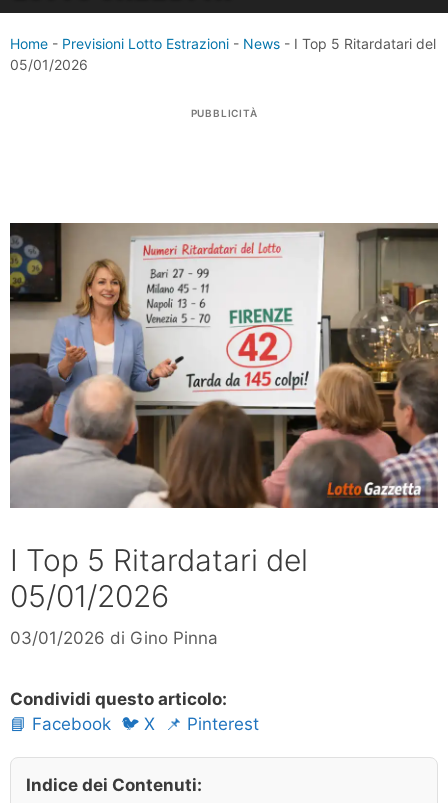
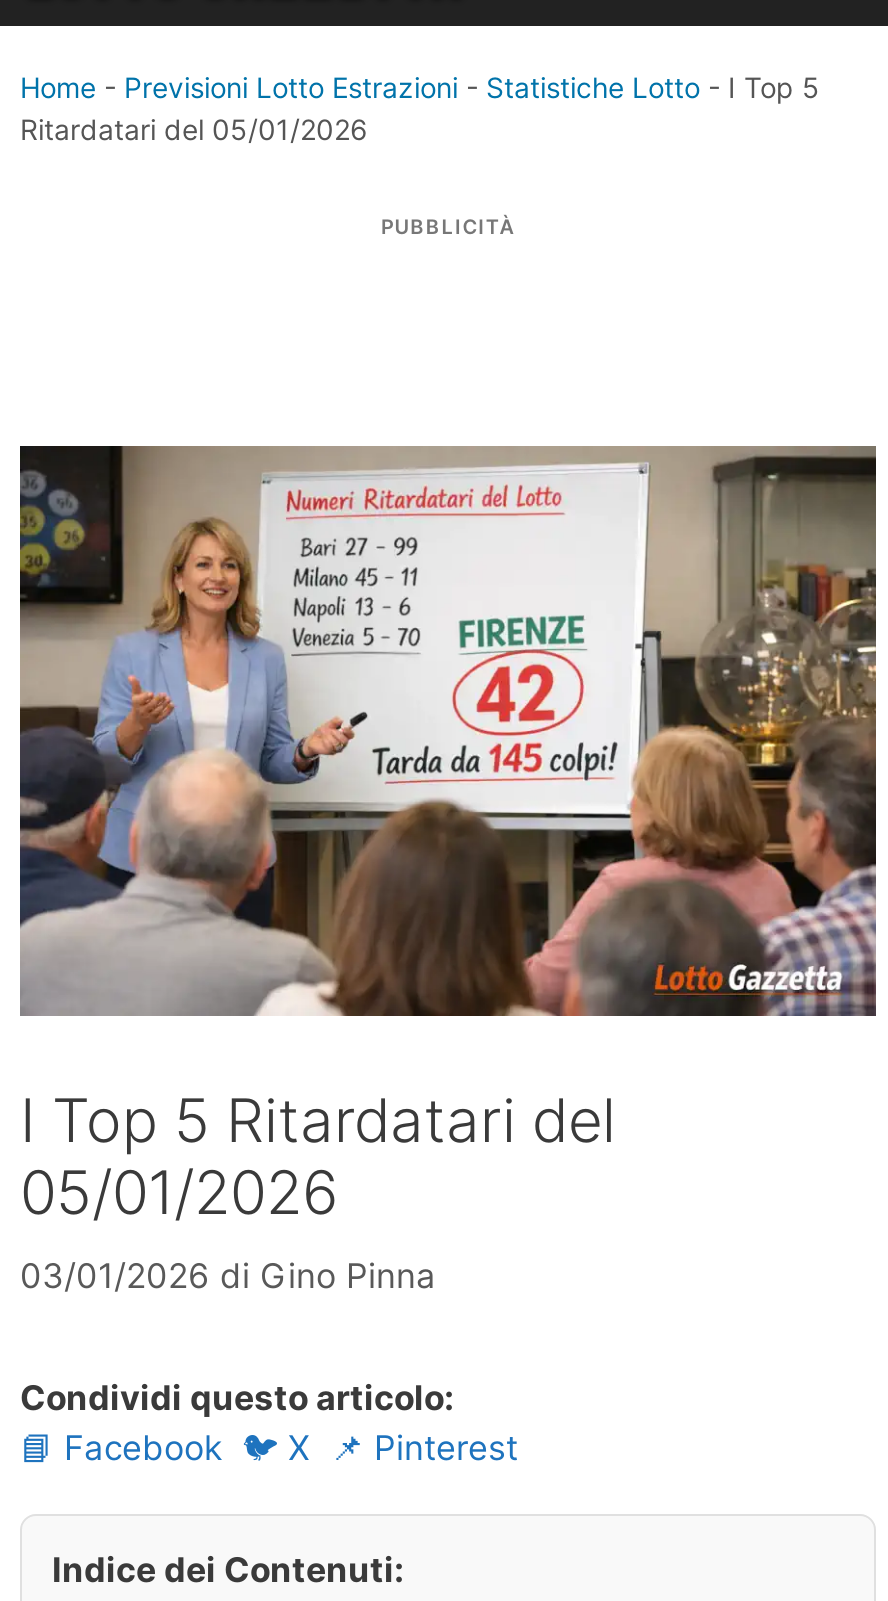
- Home - Previsioni Lotto Estrazioni - News - I Top 5 Ritardatari del
- 05/01/2026
+ Home - Previsioni Lotto Estrazioni - Statistiche Lotto - I Top 5
+ Ritardatari del 05/01/2026
